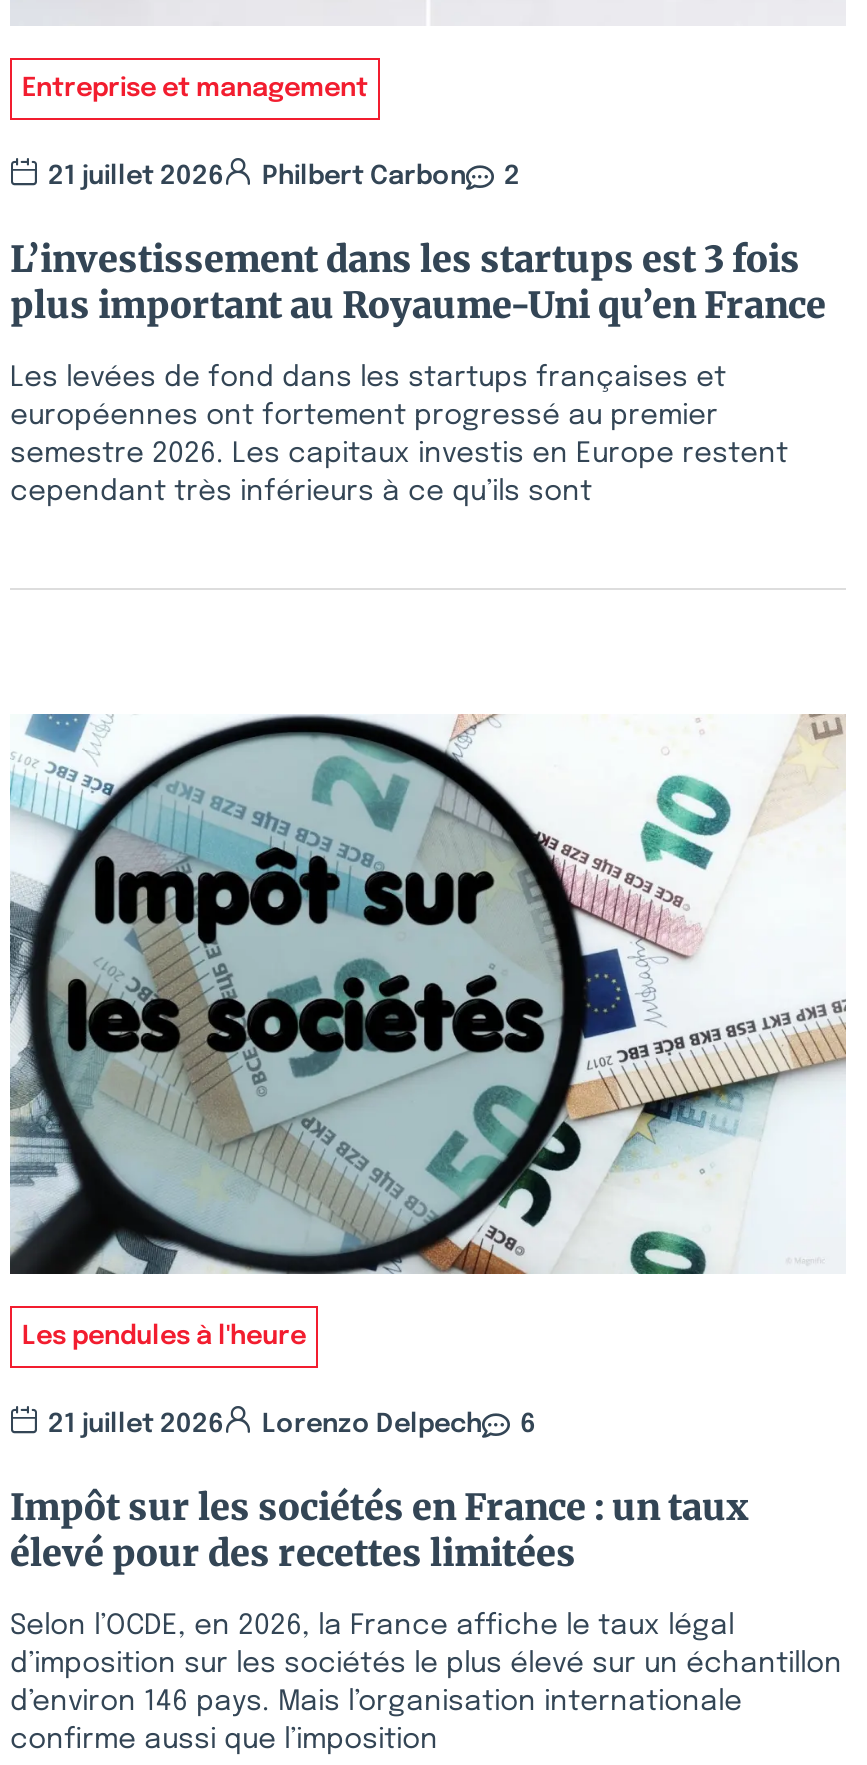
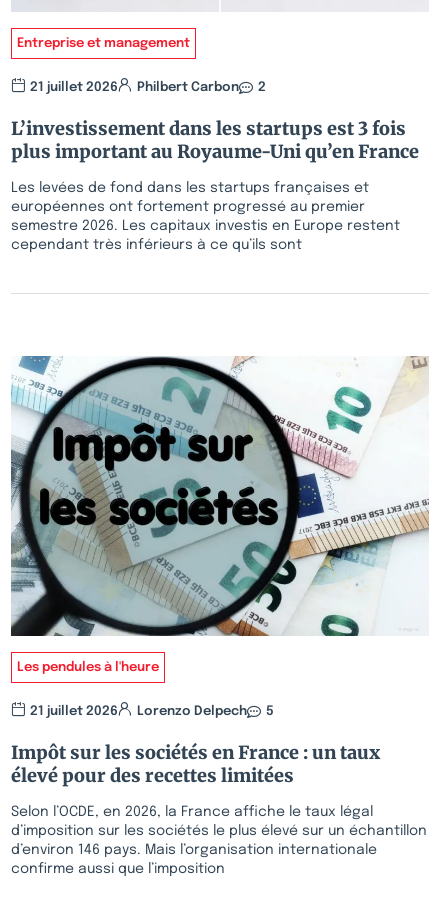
- 21 juillet 2026 Lorenzo Delpech 6
+ 21 juillet 2026 Lorenzo Delpech 5
